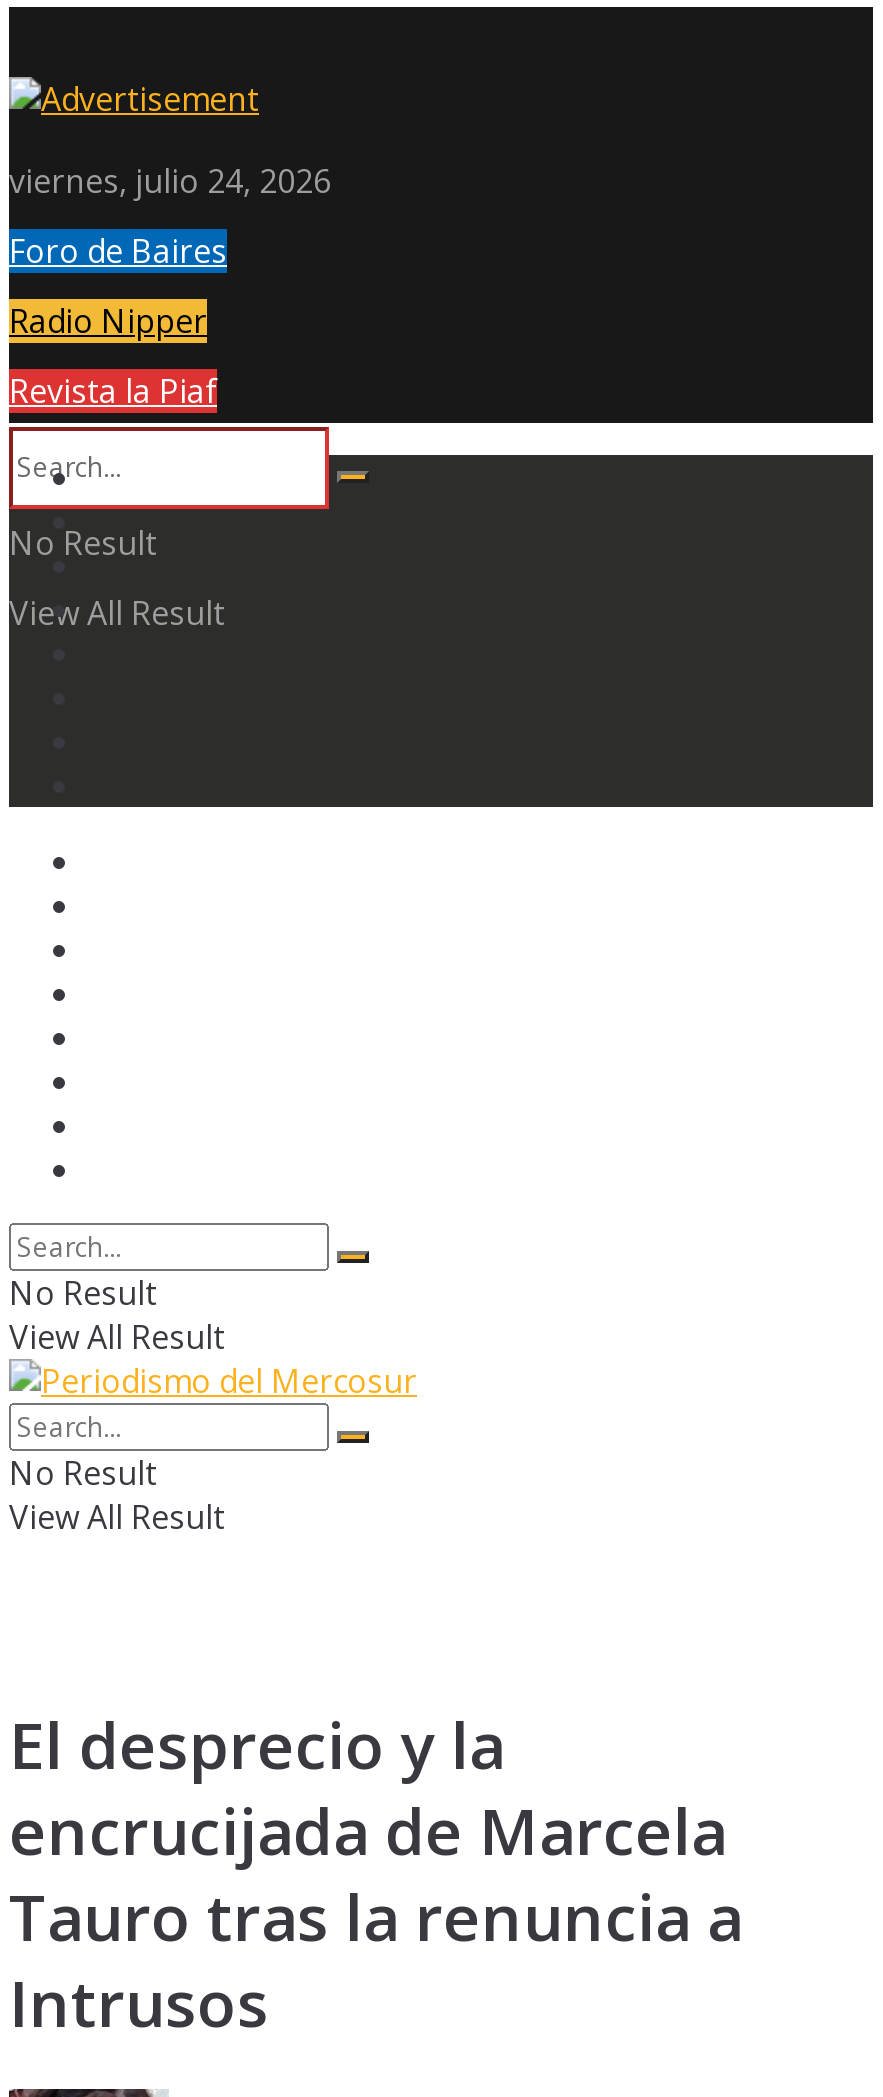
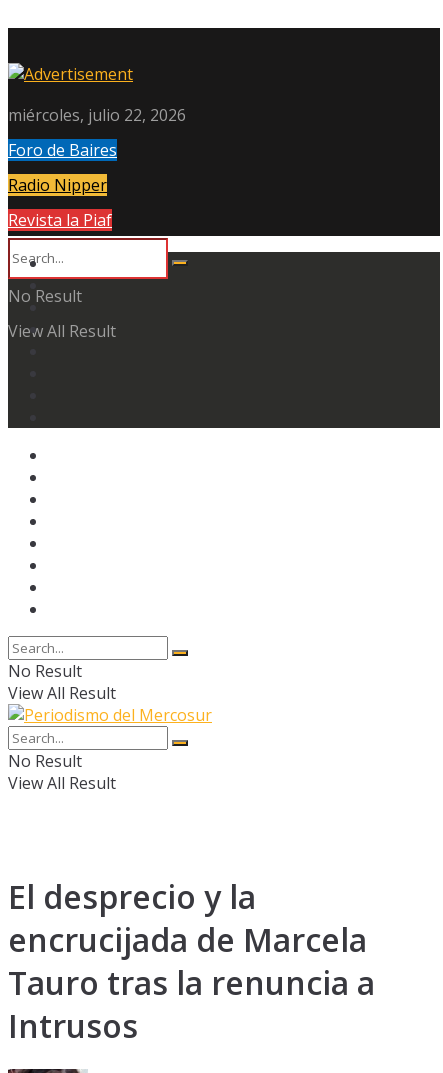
- viernes, julio 24, 2026
+ miércoles, julio 22, 2026
